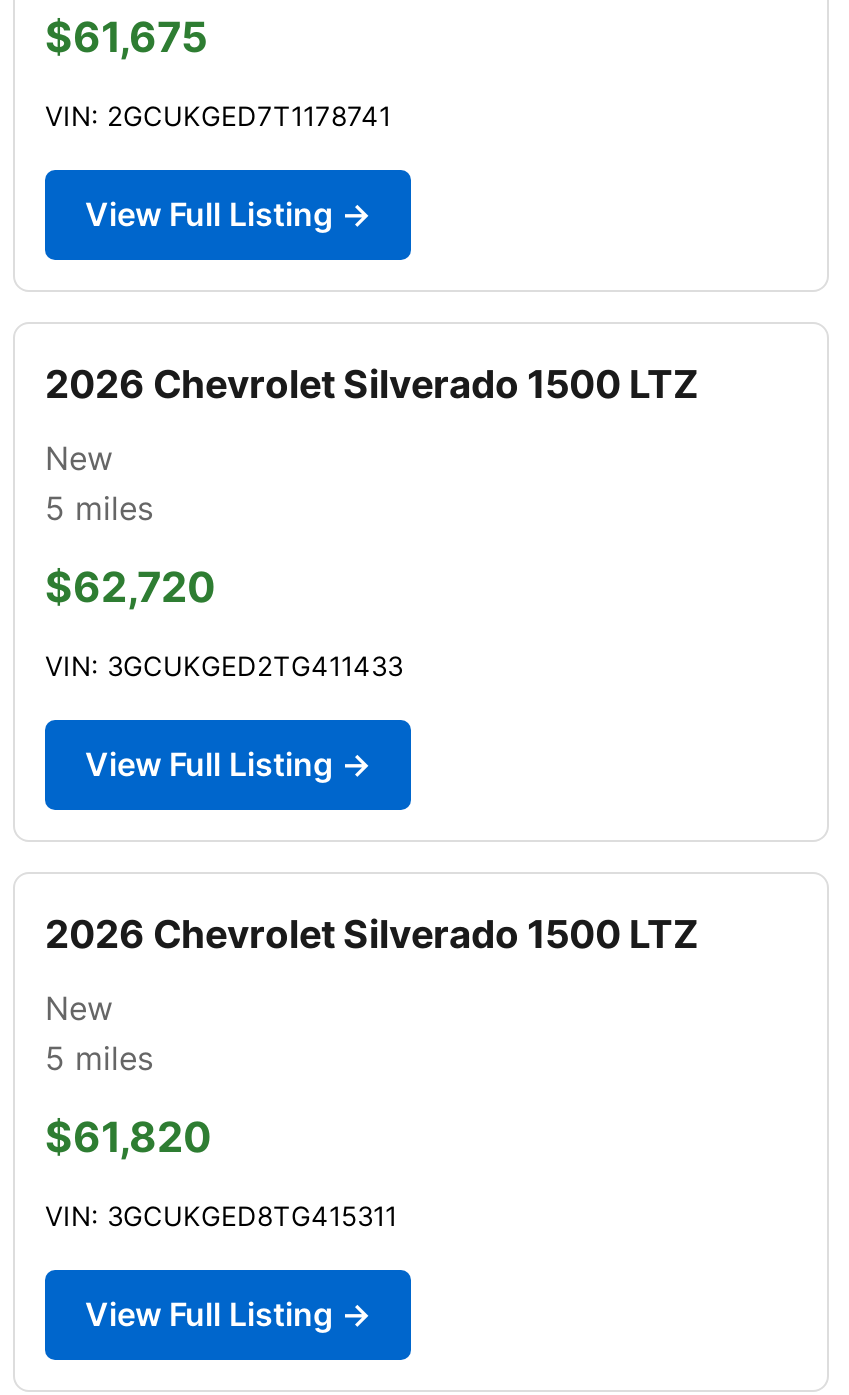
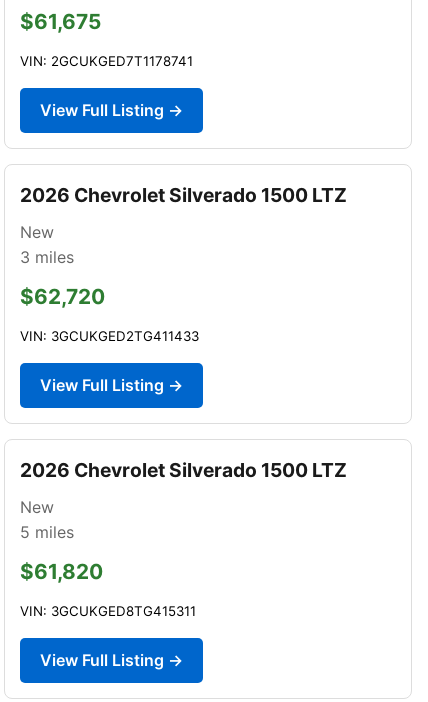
- 5 miles
+ 3 miles
